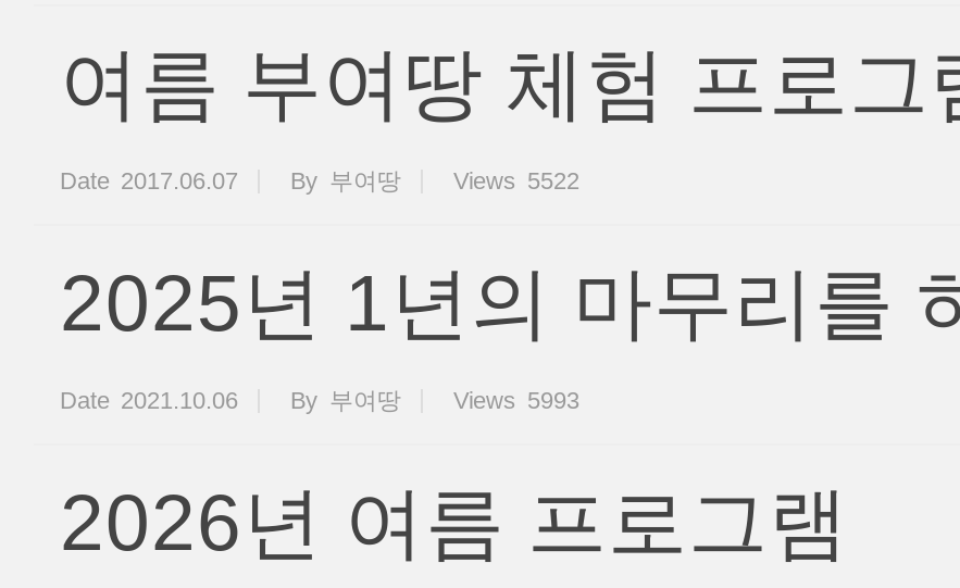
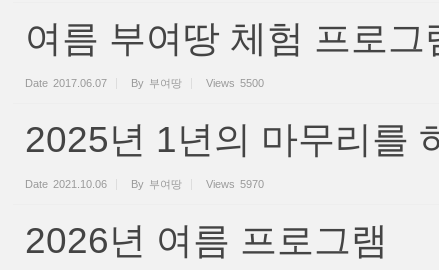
- Date 2017.06.07 By 부여땅 Views 5522
+ Date 2017.06.07 By 부여땅 Views 5500

- Date 2021.10.06 By 부여땅 Views 5993
+ Date 2021.10.06 By 부여땅 Views 5970
